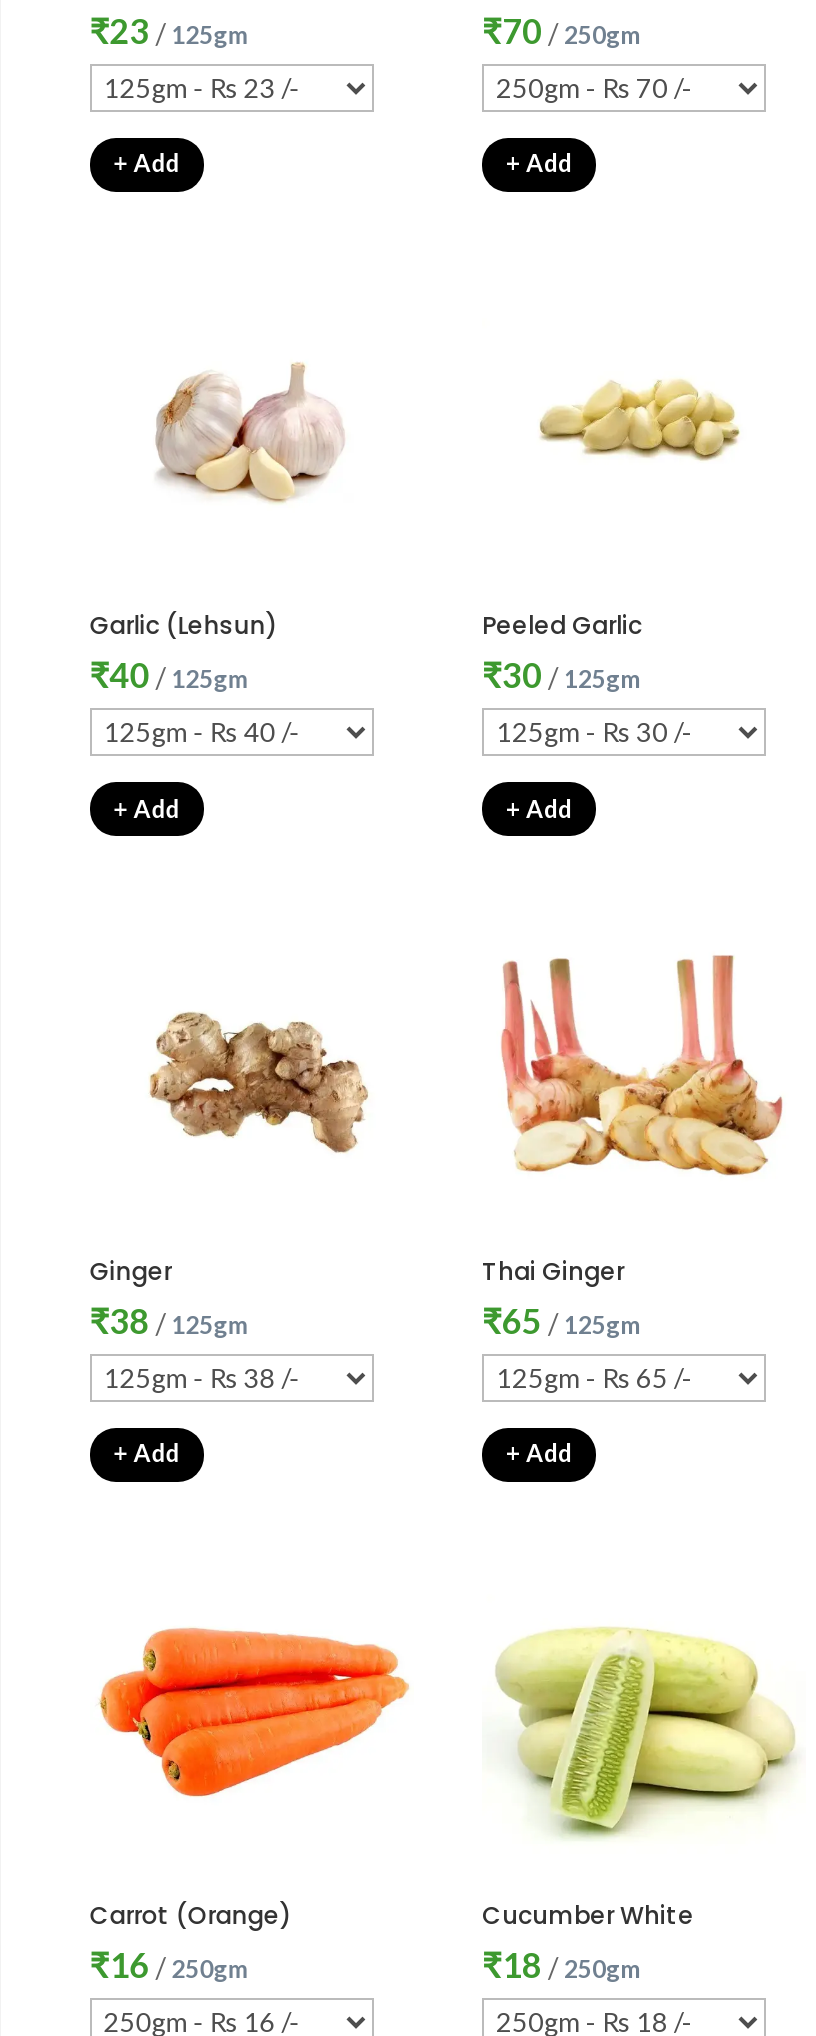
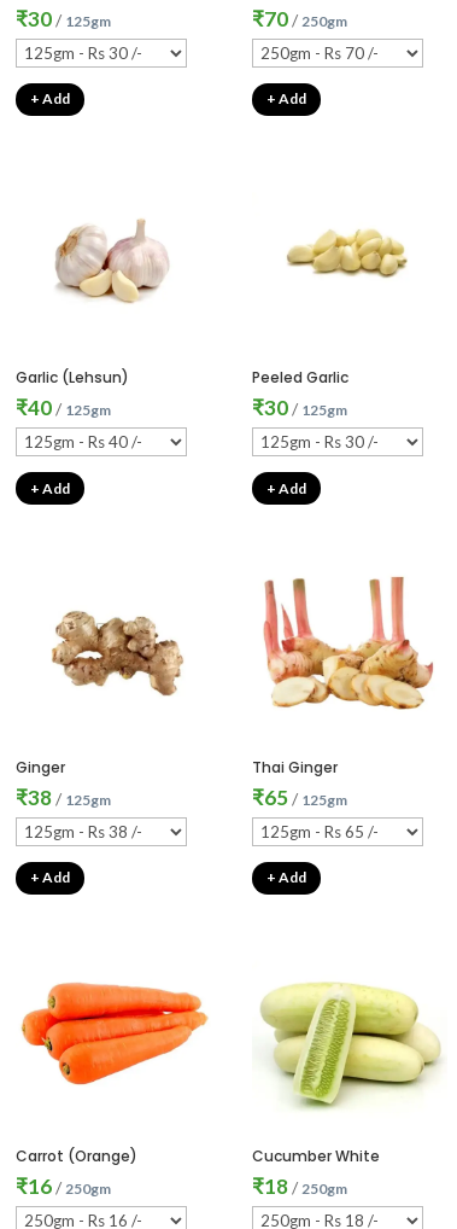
- ₹23 /125gm
+ ₹30 /125gm
